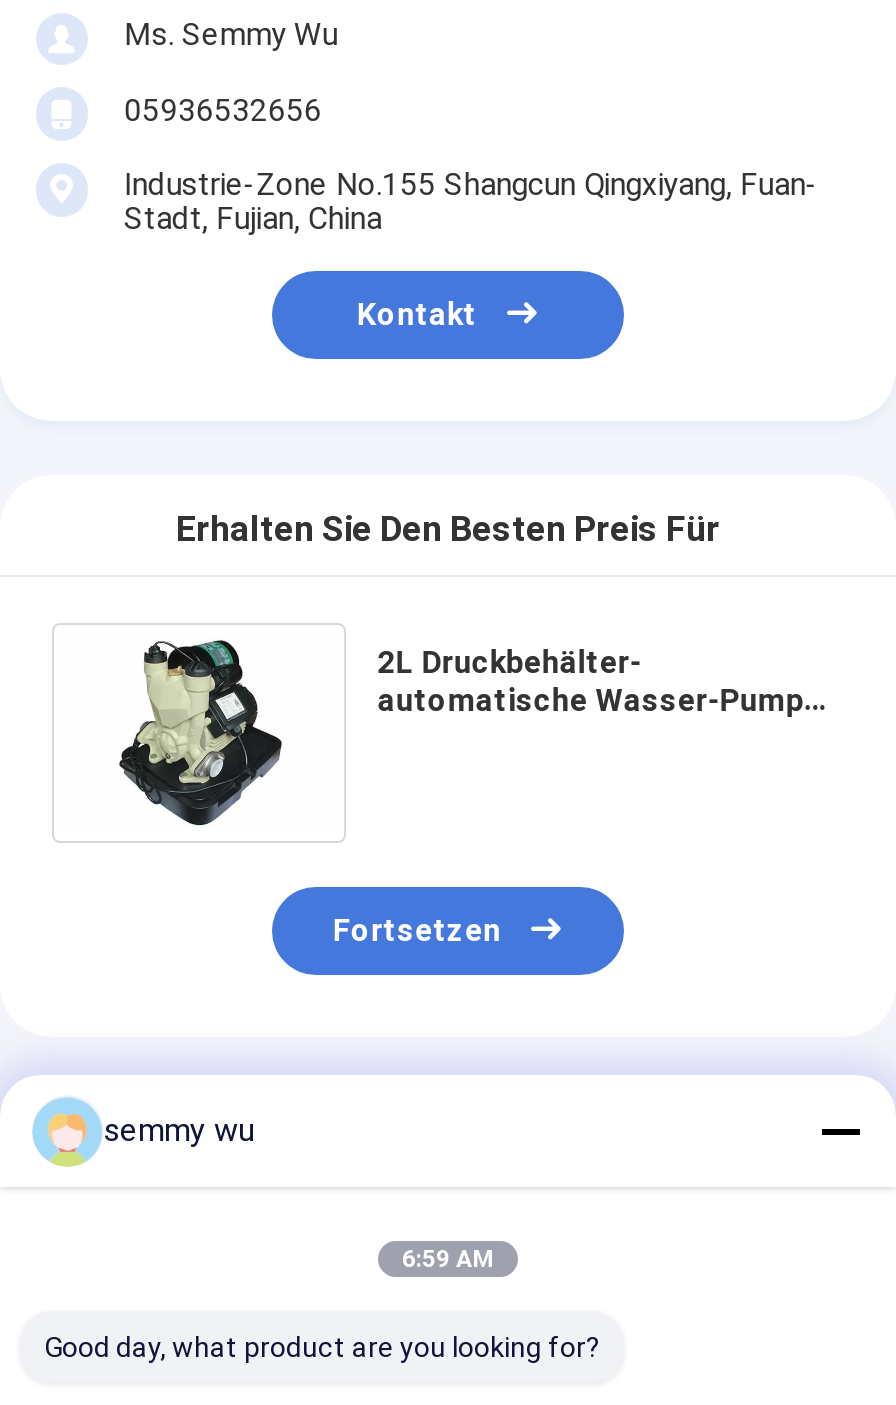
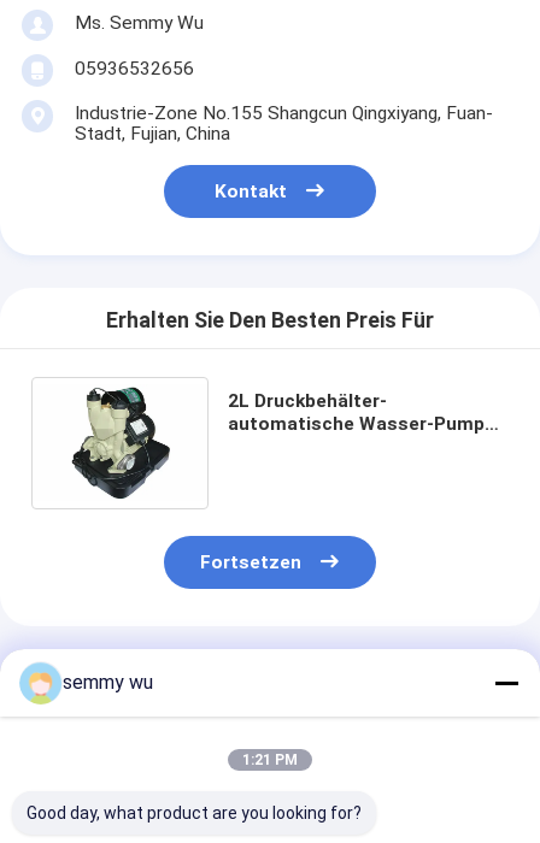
- 6:59 AM
+ 1:21 PM
